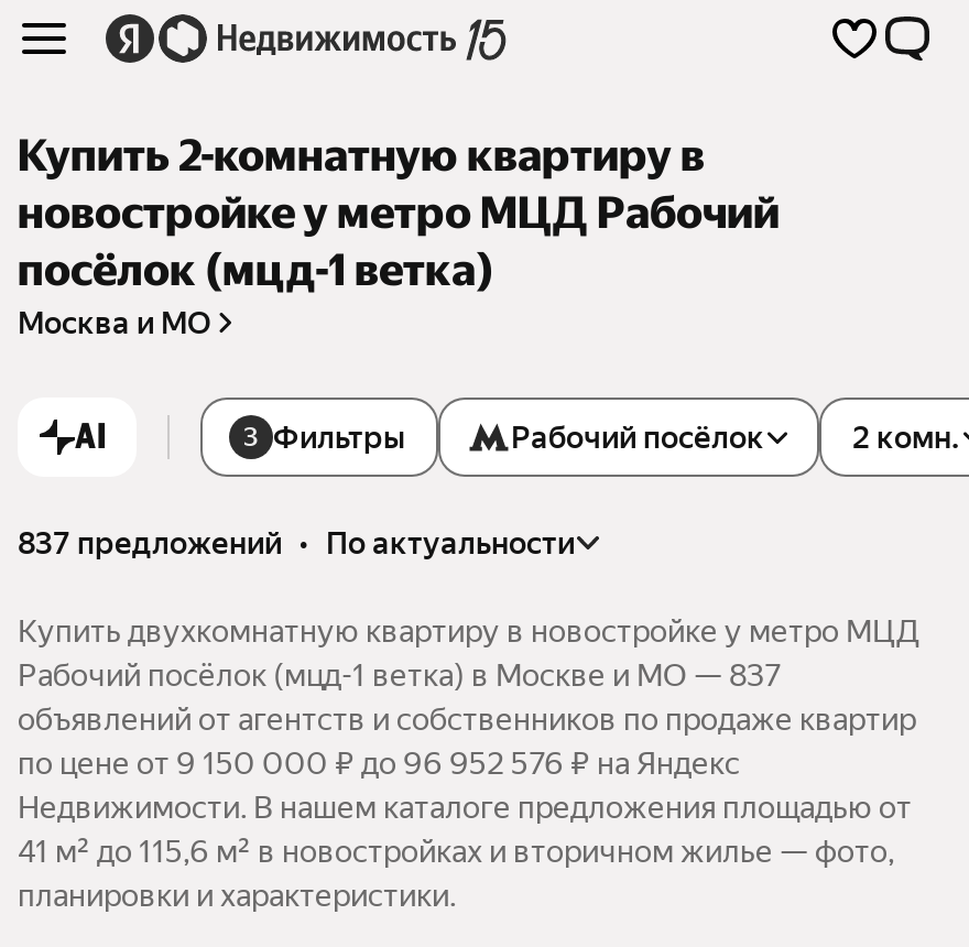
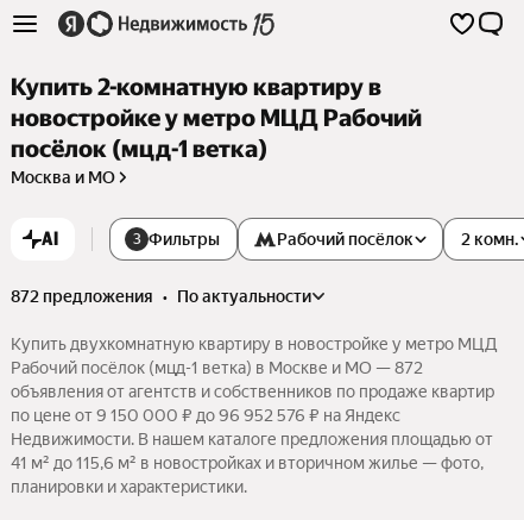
- 837 предложений • по актуальности
+ 872 предложения • по актуальности

- Рабочий посёлок (мцд-1 ветка) в Москве и МО — 837
+ Рабочий посёлок (мцд-1 ветка) в Москве и МО — 872

- объявлений от агентств и собственников по продаже квартир
+ объявления от агентств и собственников по продаже квартир
